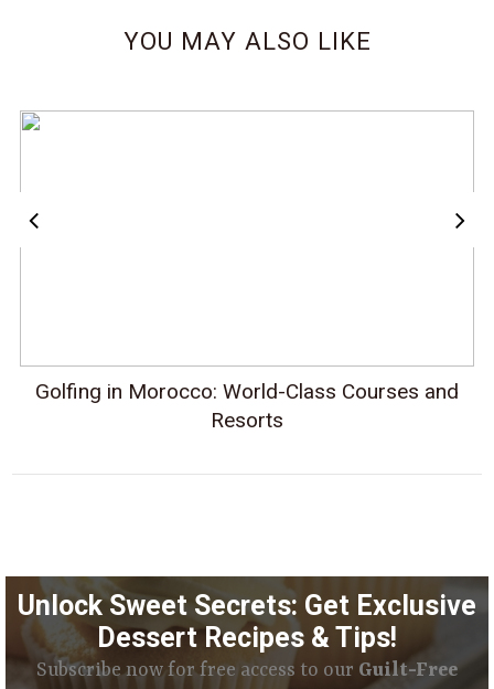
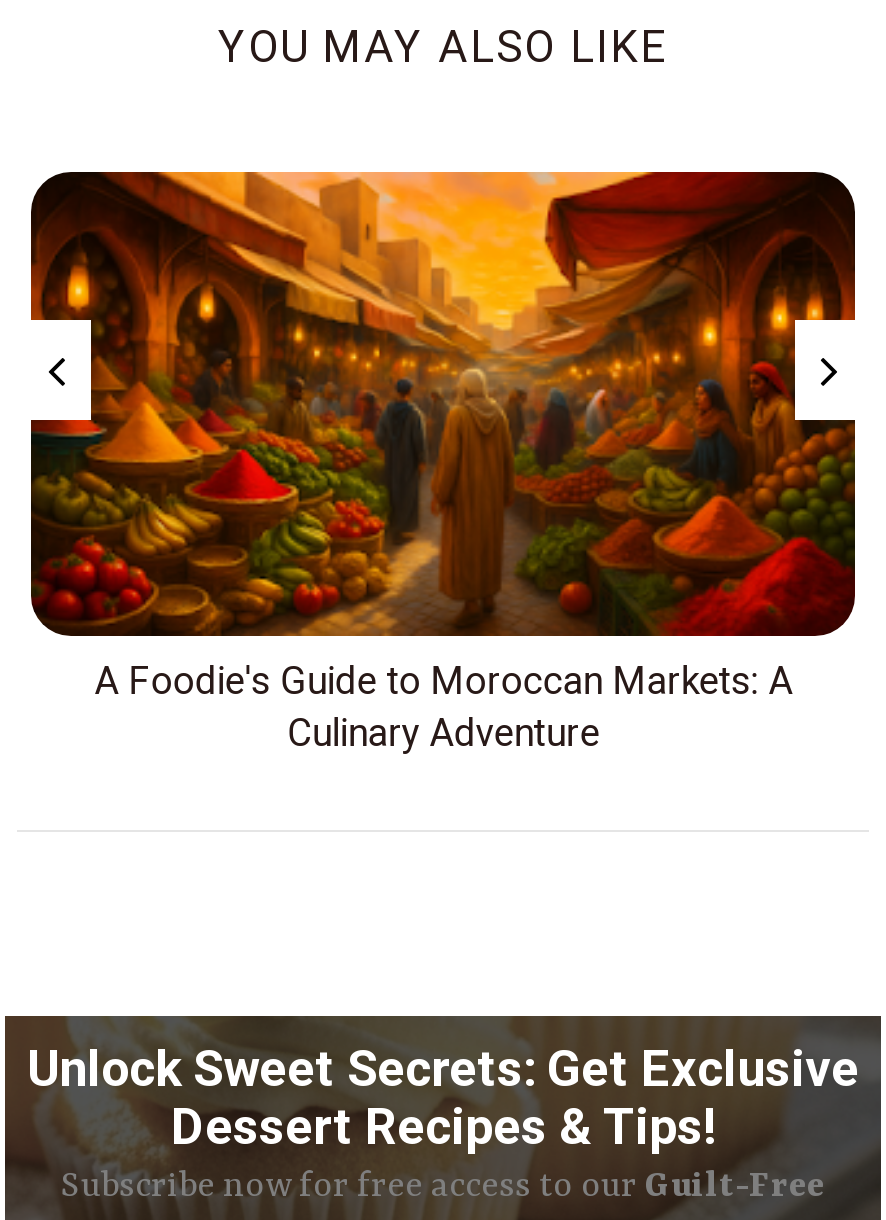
+ [image]

- Golfing in Morocco: World-Class Courses and
- Resorts
+ A Foodie's Guide to Moroccan Markets: A
+ Culinary Adventure
